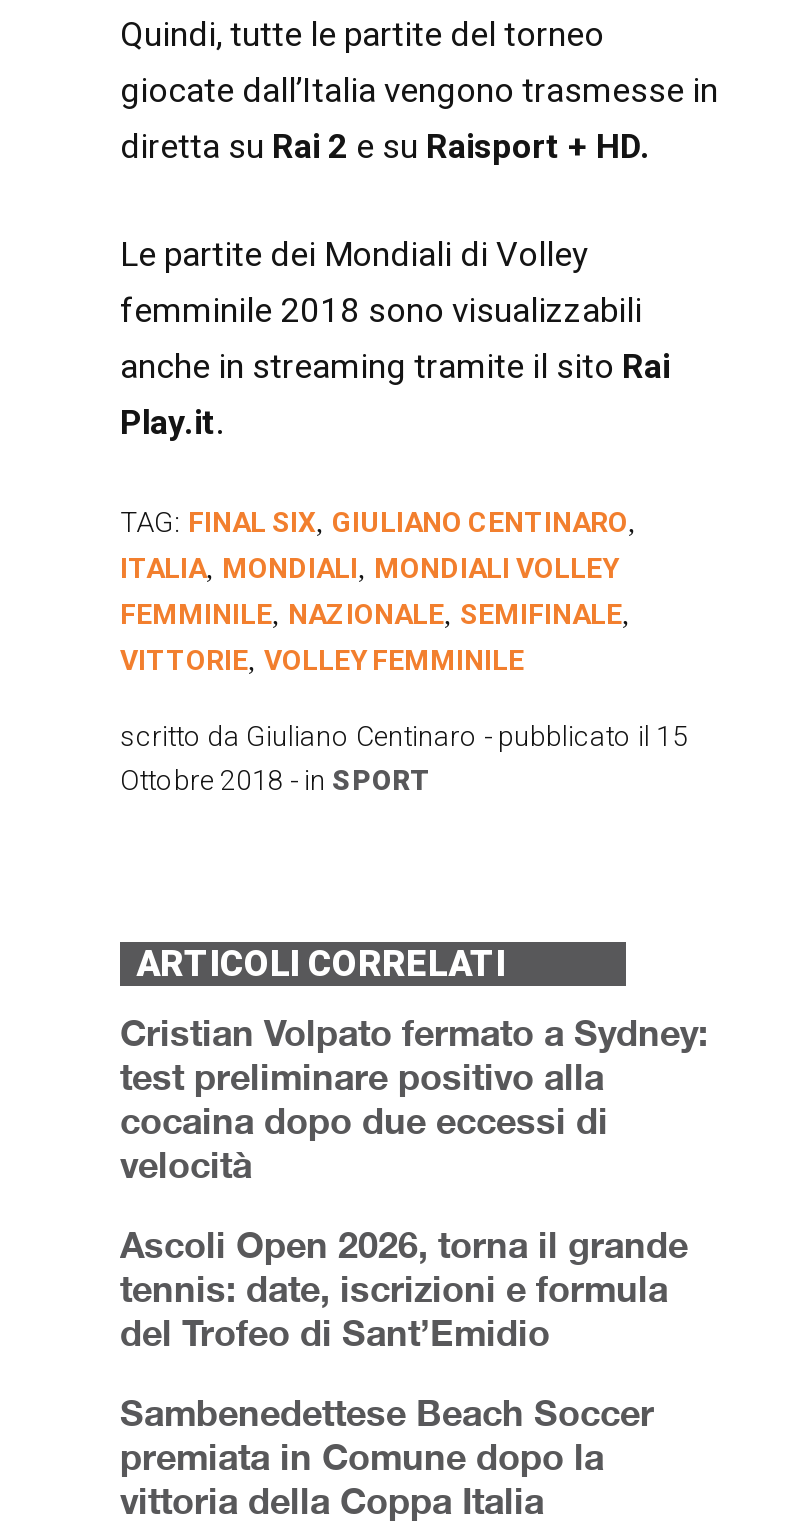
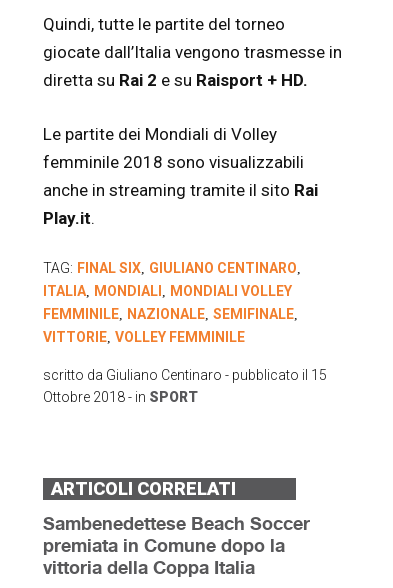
- Cristian Volpato fermato a Sydney:
- test preliminare positivo alla
- cocaina dopo due eccessi di
- velocità
- Ascoli Open 2026, torna il grande
- tennis: date, iscrizioni e formula
- del Trofeo di Sant’Emidio
